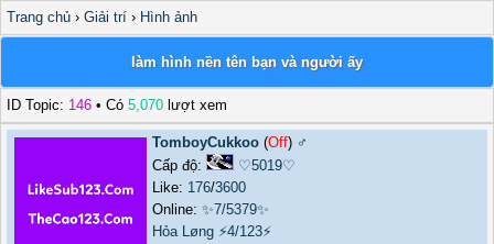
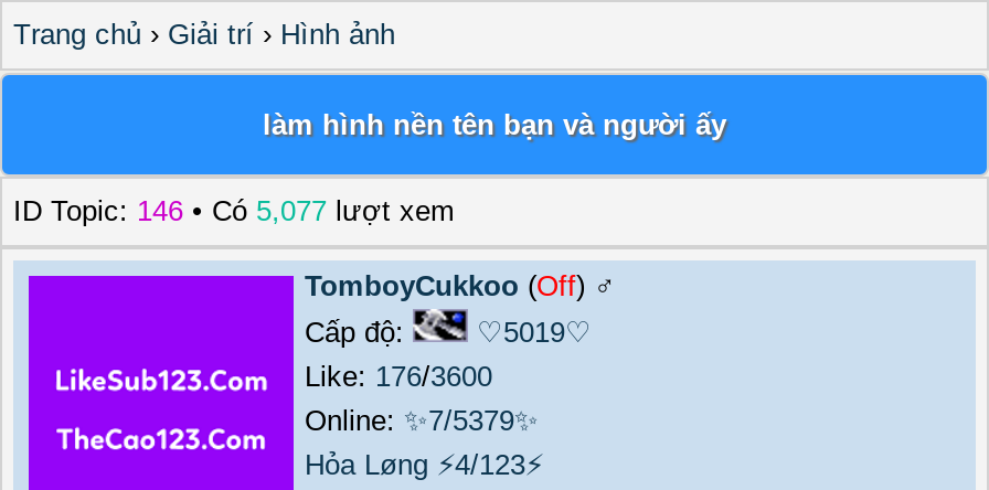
- ID Topic: 146 • Có 5,070 lượt xem
+ ID Topic: 146 • Có 5,077 lượt xem
